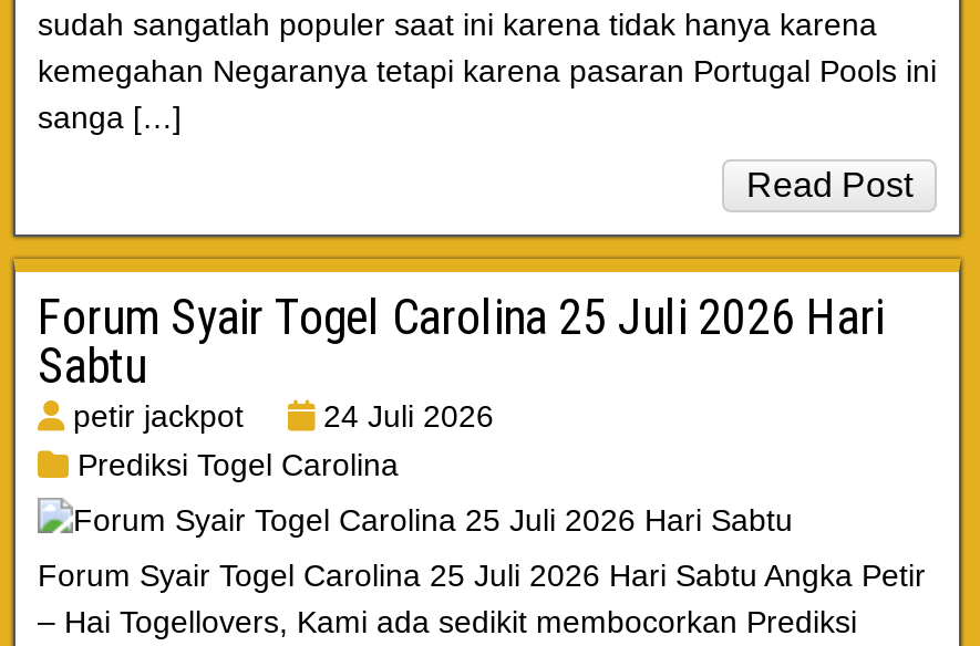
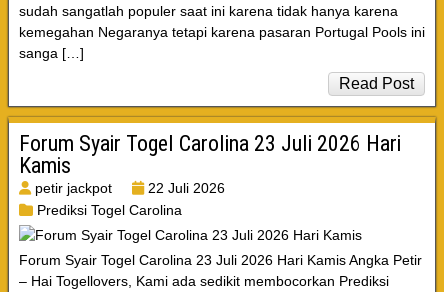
- Forum Syair Togel Carolina 25 Juli 2026 Hari
- Sabtu
+ Forum Syair Togel Carolina 23 Juli 2026 Hari
+ Kamis

- petir jackpot 24 Juli 2026
+ petir jackpot 22 Juli 2026

- Forum Syair Togel Carolina 25 Juli 2026 Hari Sabtu Angka Petir
+ Forum Syair Togel Carolina 23 Juli 2026 Hari Kamis Angka Petir
